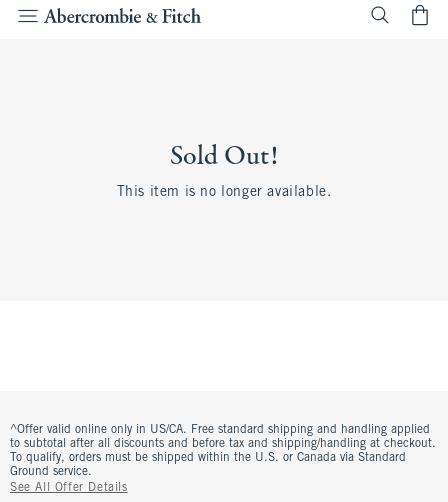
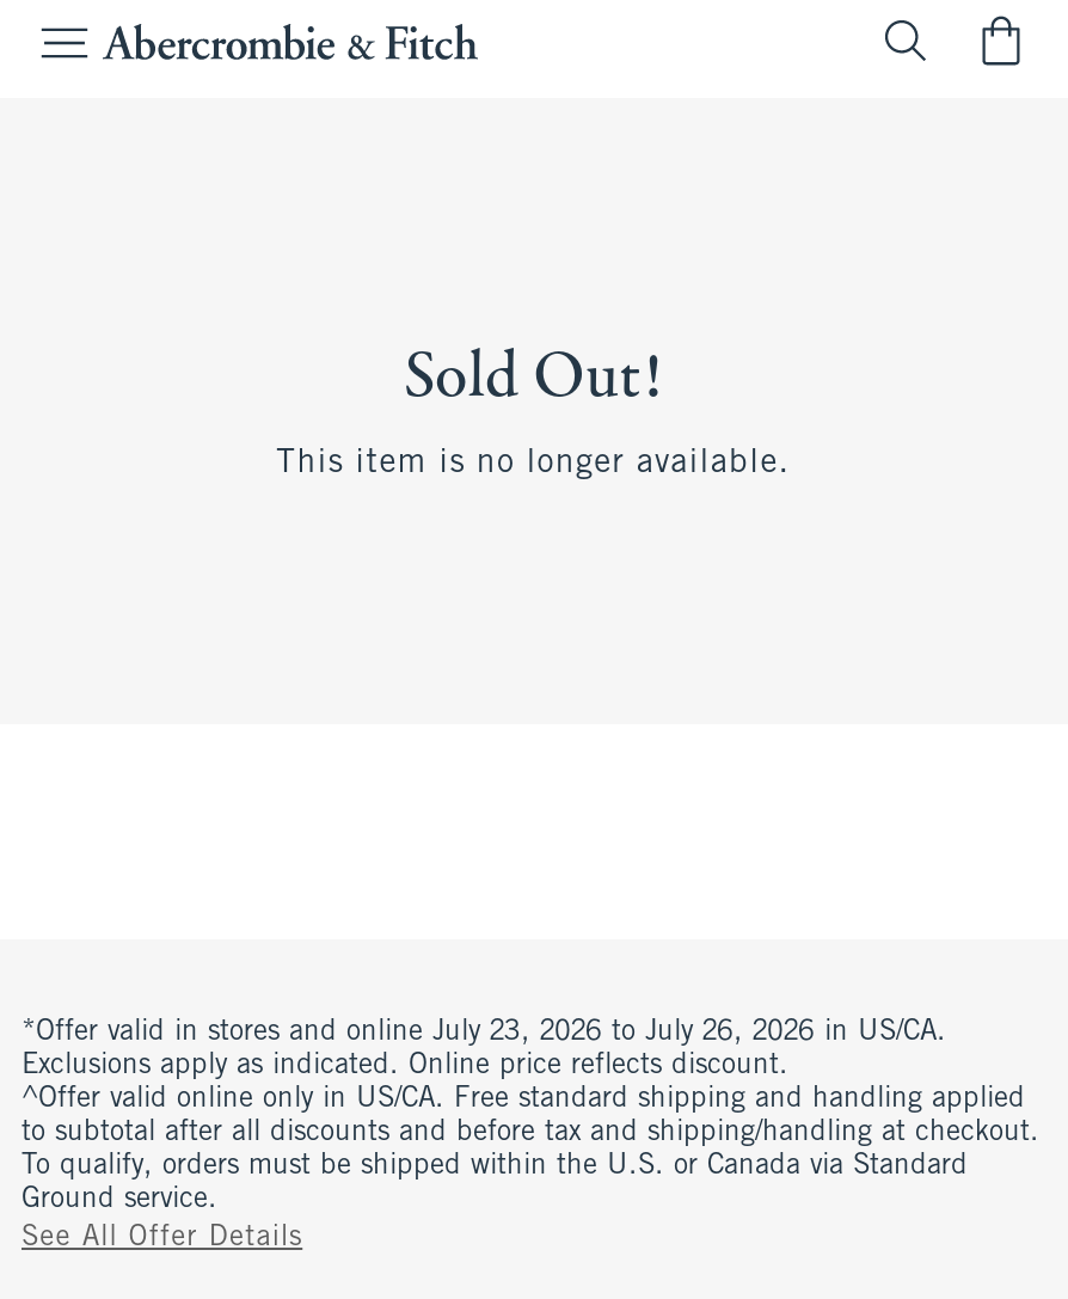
+ *Offer valid in stores and online July 23, 2026 to July 26, 2026 in US/CA.
+ Exclusions apply as indicated. Online price reflects discount.
